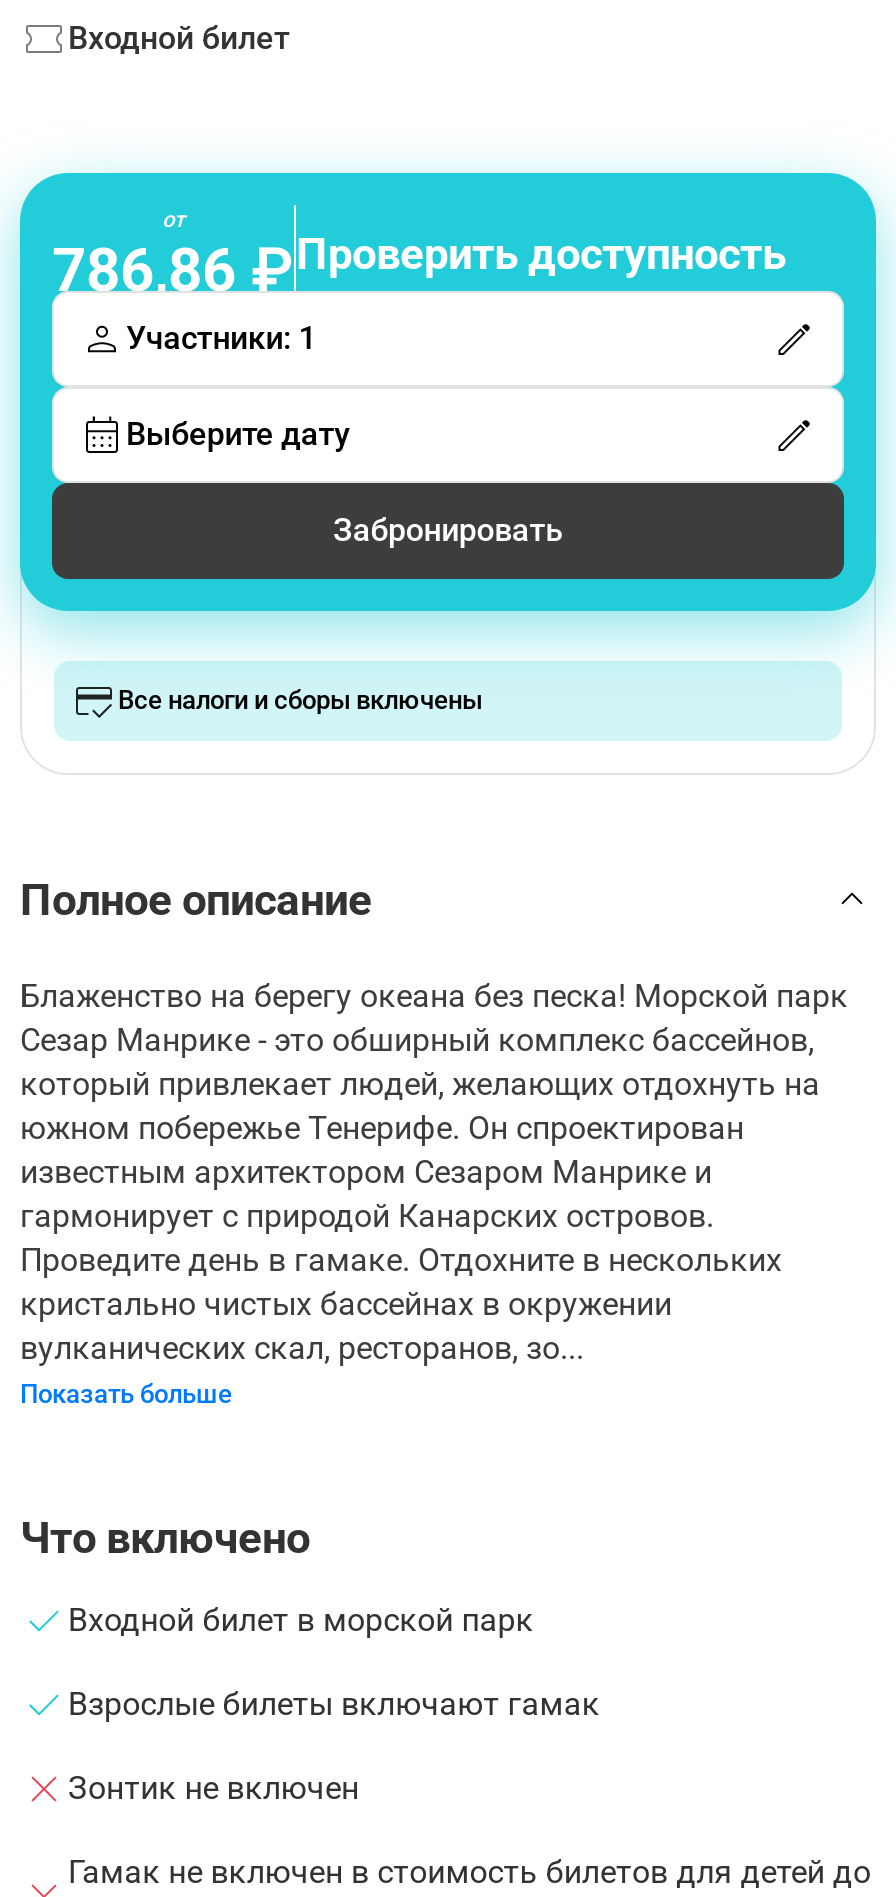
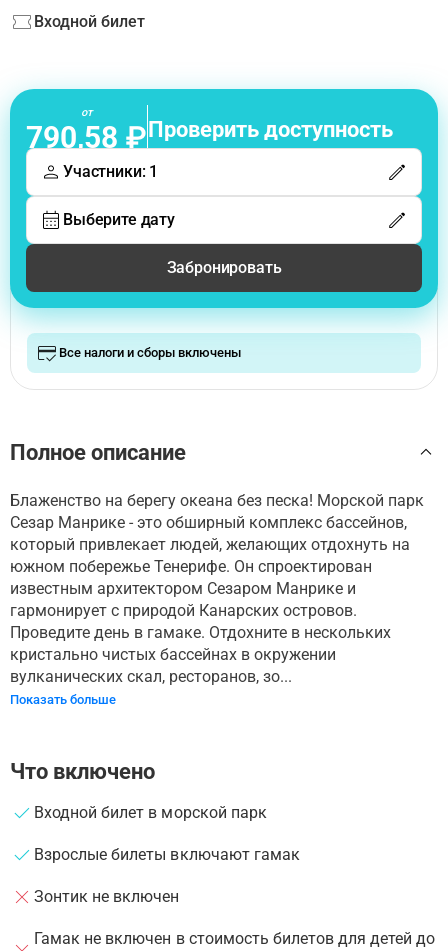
- 786,86 ₽Проверить доступность
+ 790,58 ₽Проверить доступность
